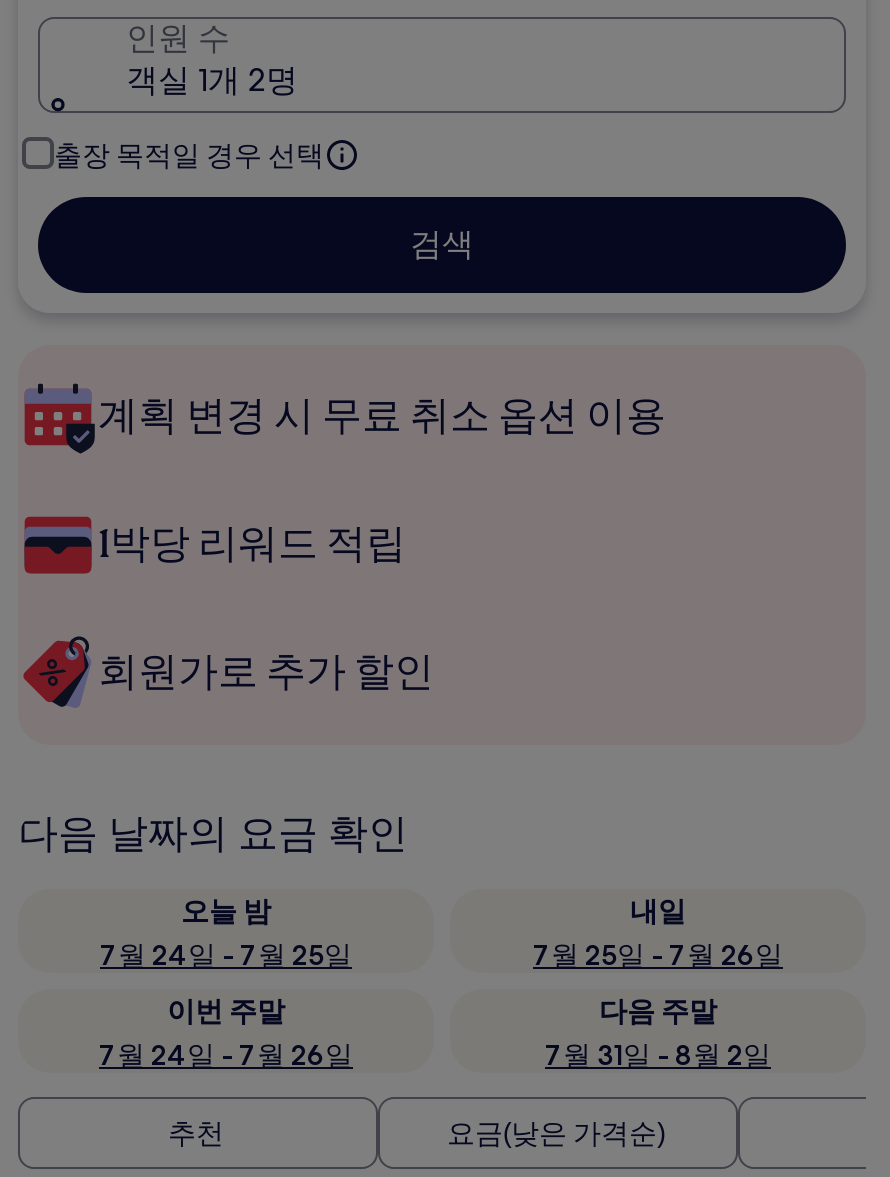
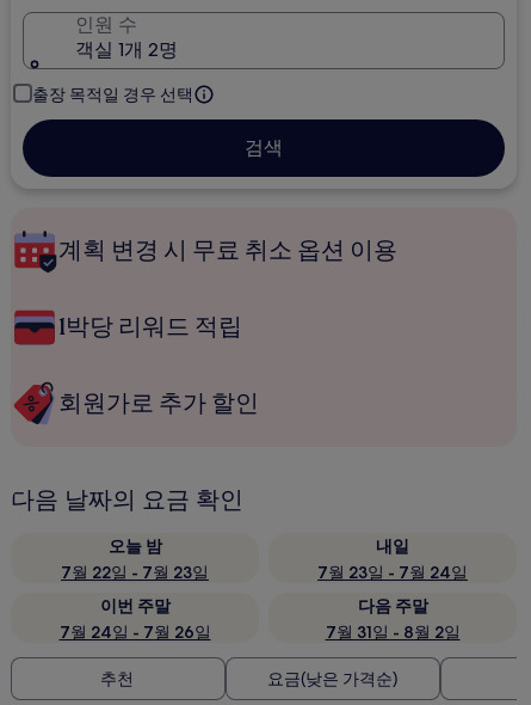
- 7월 24일 - 7월 25일
+ 7월 22일 - 7월 23일

- 7월 25일 - 7월 26일
+ 7월 23일 - 7월 24일
